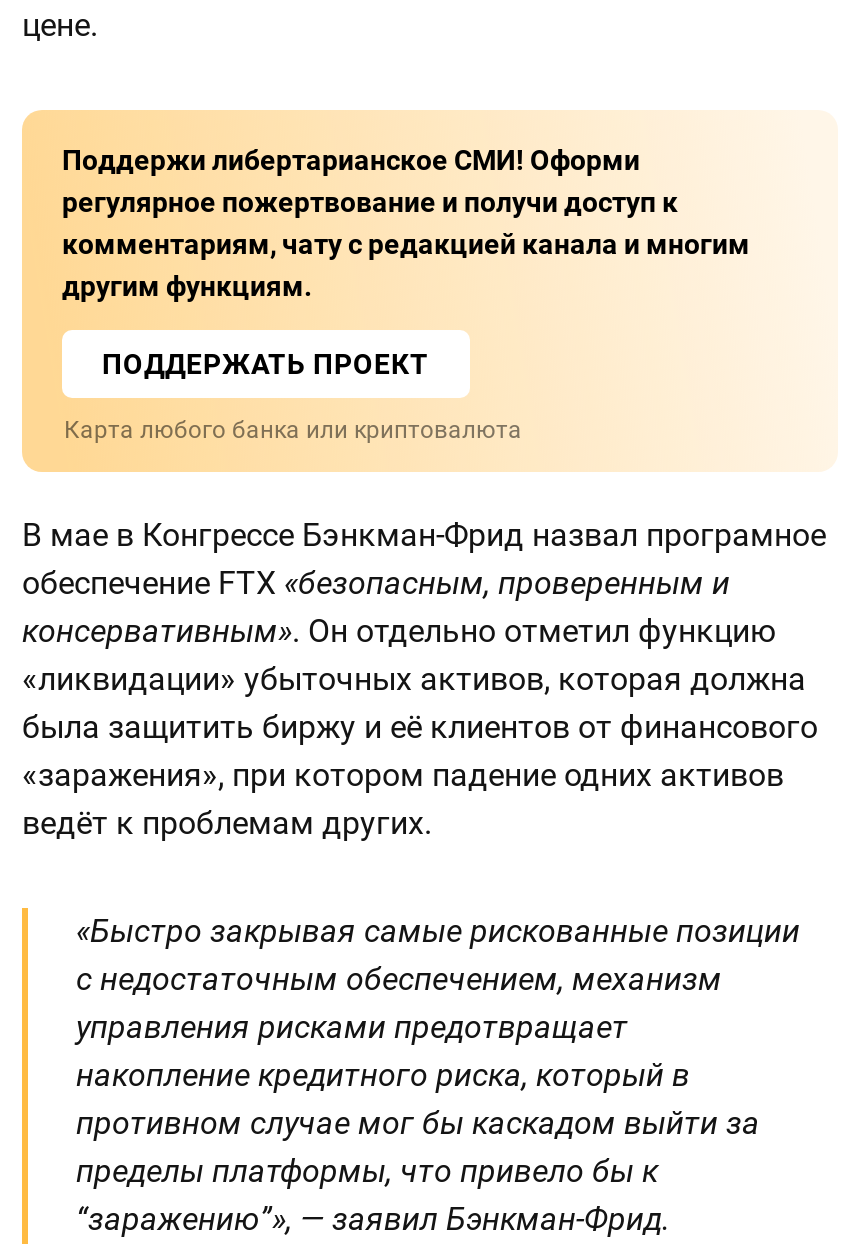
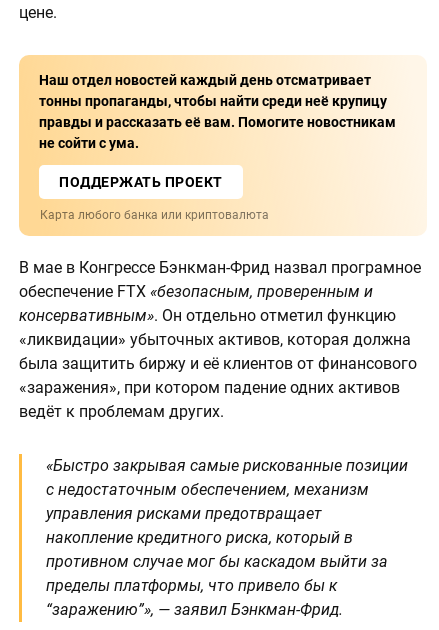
- Поддержи либертарианское СМИ! Оформи
- регулярное пожертвование и получи доступ к
- комментариям, чату с редакцией канала и многим
- другим функциям.
+ Наш отдел новостей каждый день отсматривает
+ тонны пропаганды, чтобы найти среди неё крупицу
+ правды и рассказать её вам. Помогите новостникам
+ не сойти с ума.
